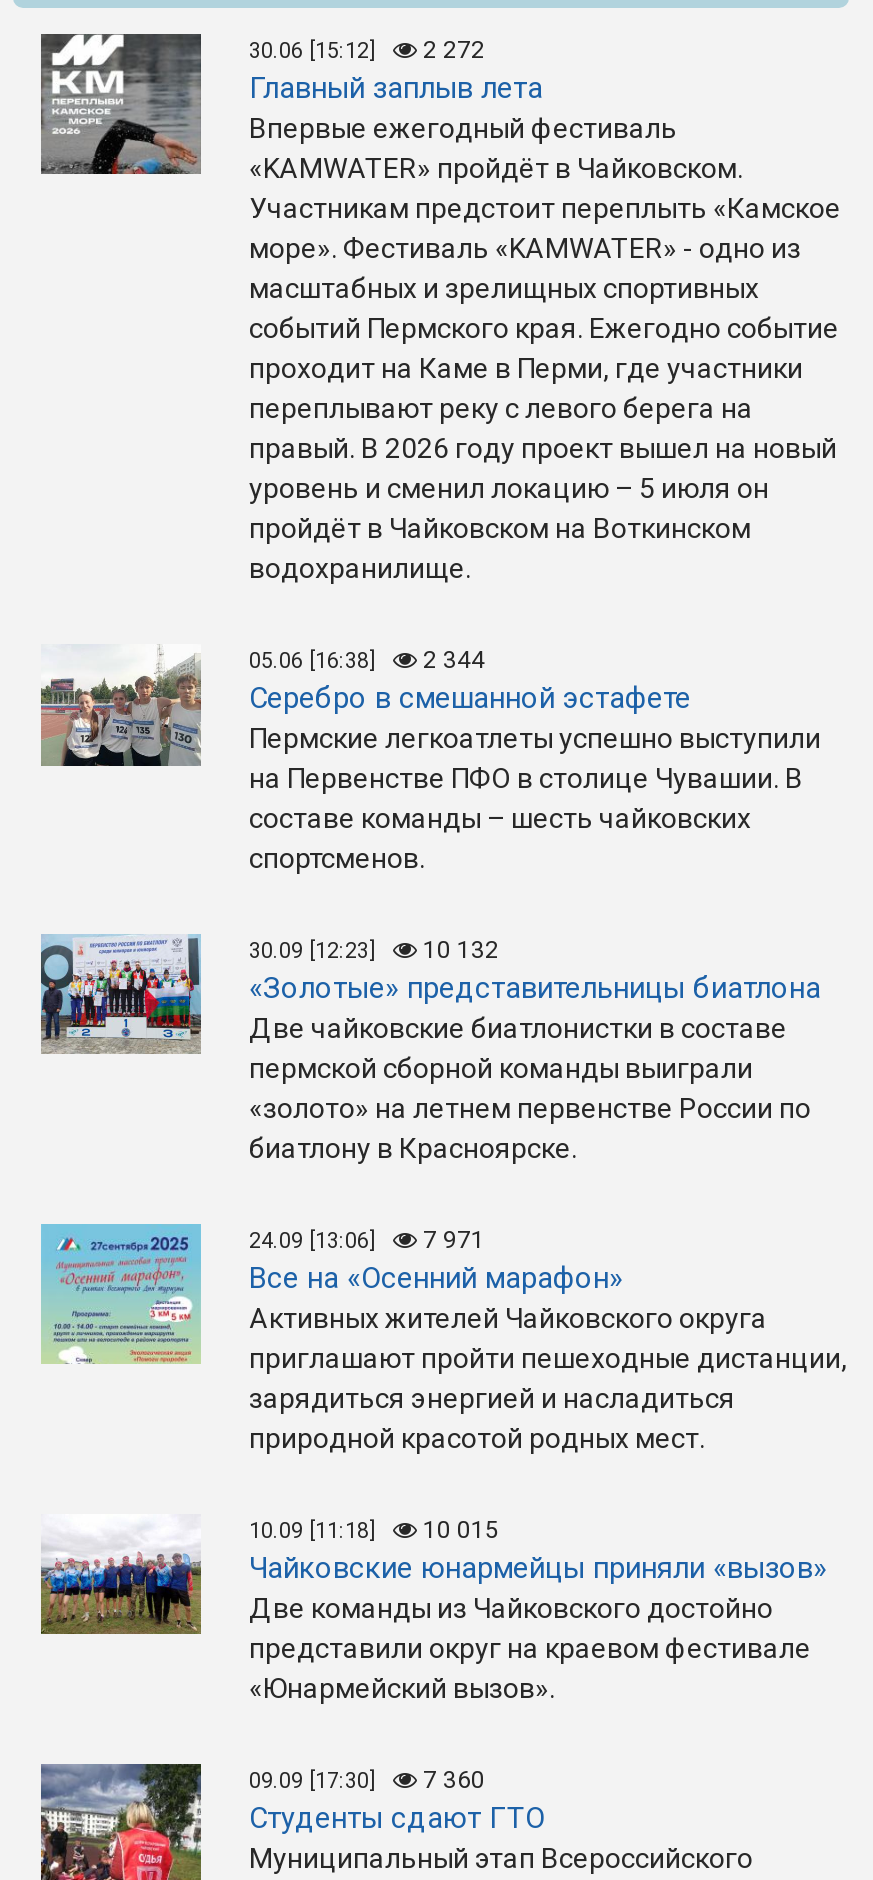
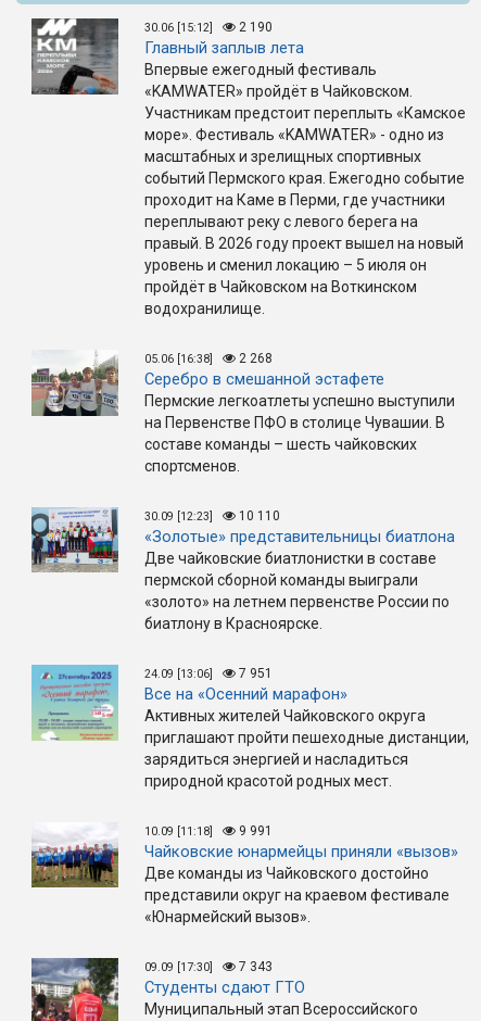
- 30.06 [15:12] 2 272
+ 30.06 [15:12] 2 190

- 05.06 [16:38] 2 344
+ 05.06 [16:38] 2 268

- 30.09 [12:23] 10 132
+ 30.09 [12:23] 10 110

- 24.09 [13:06] 7 971
+ 24.09 [13:06] 7 951

- 10.09 [11:18] 10 015
+ 10.09 [11:18] 9 991

- 09.09 [17:30] 7 360
+ 09.09 [17:30] 7 343
